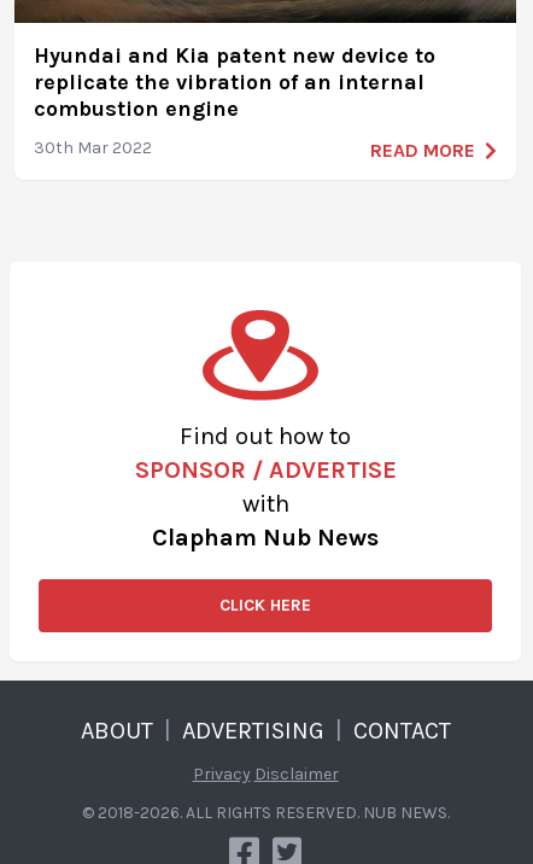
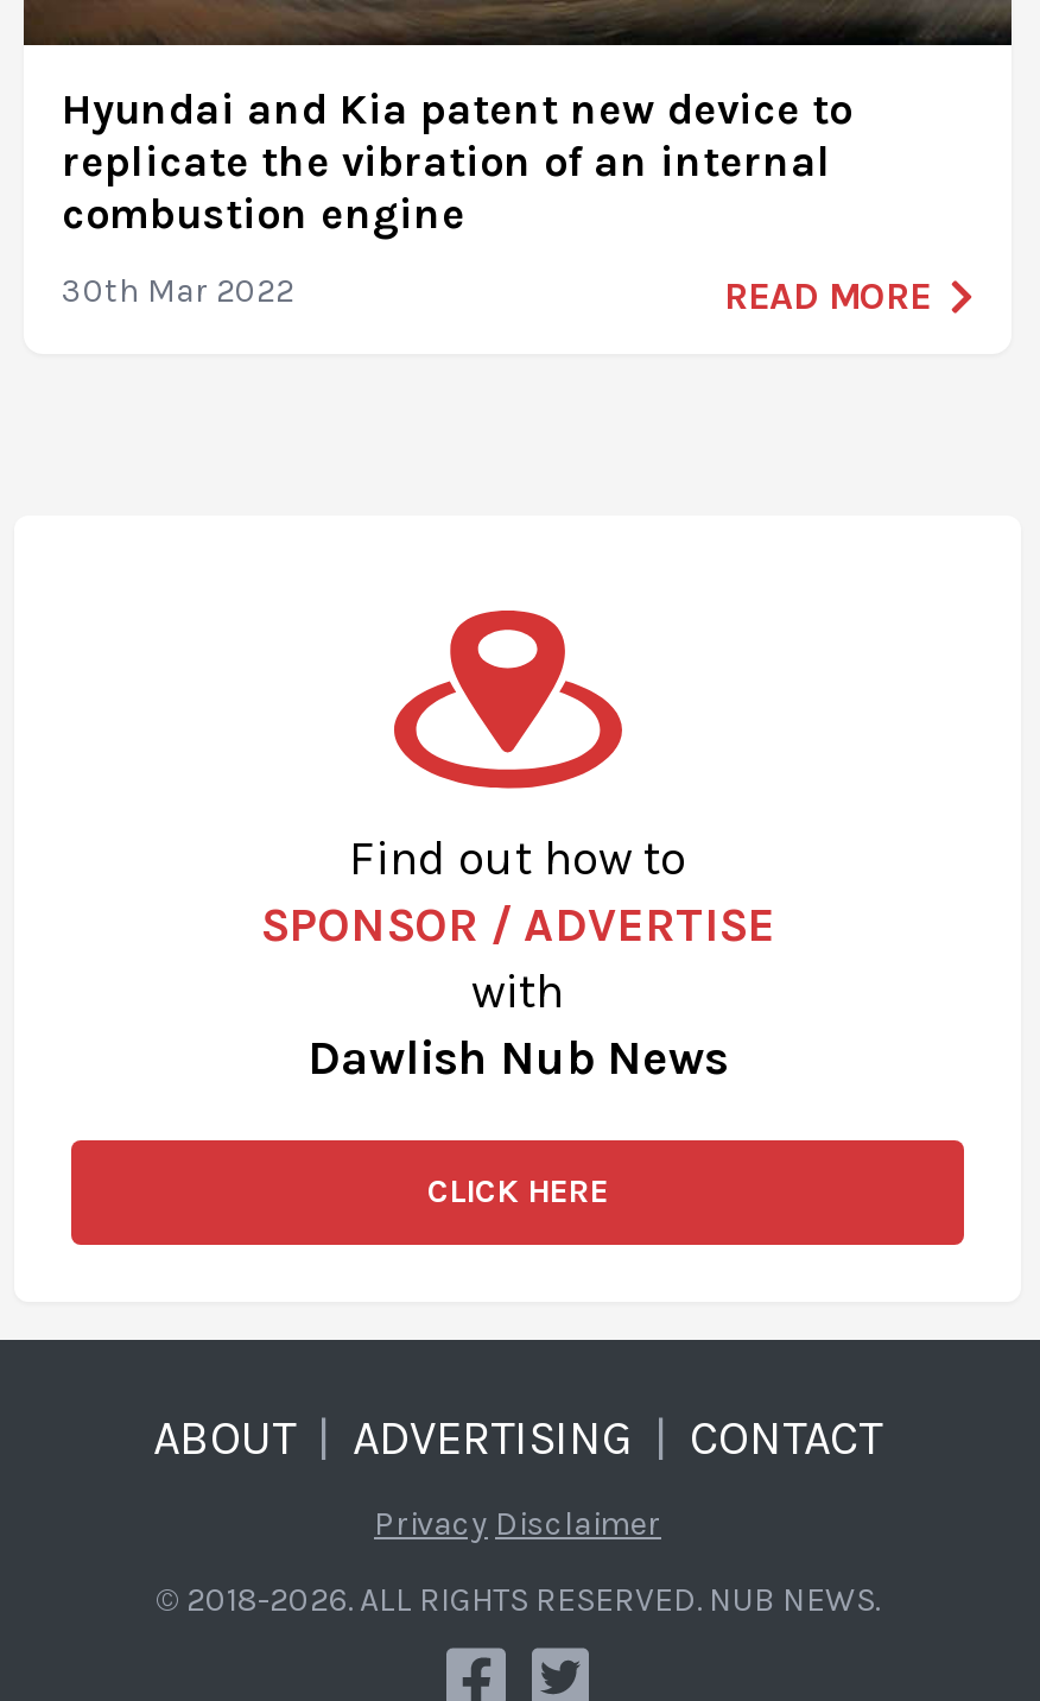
- Clapham Nub News
+ Dawlish Nub News
